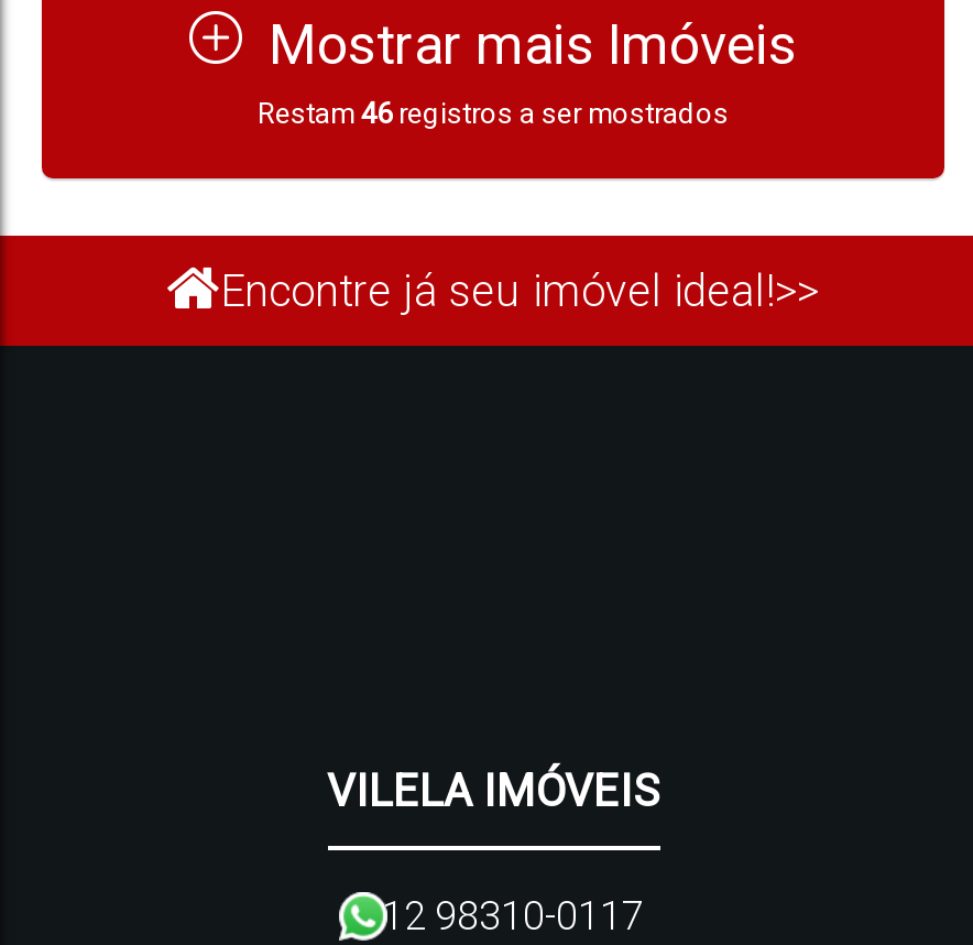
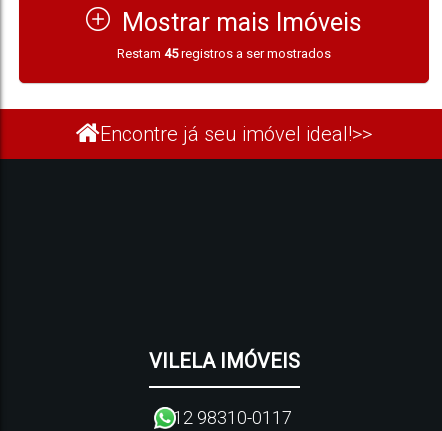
- Restam 46 registros a ser mostrados
+ Restam 45 registros a ser mostrados
